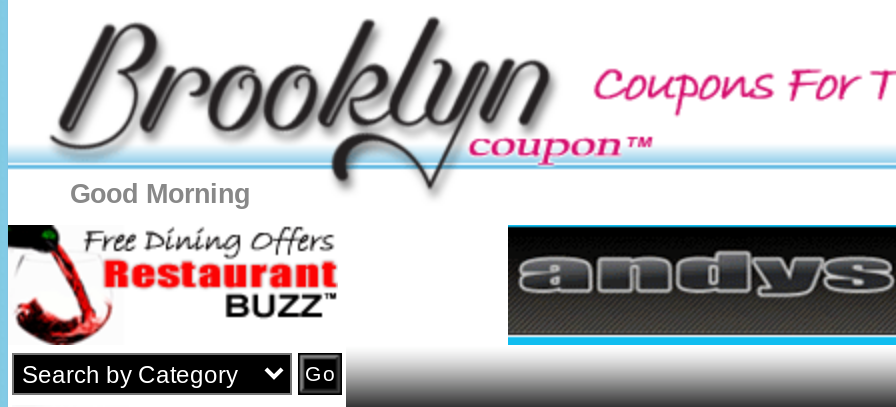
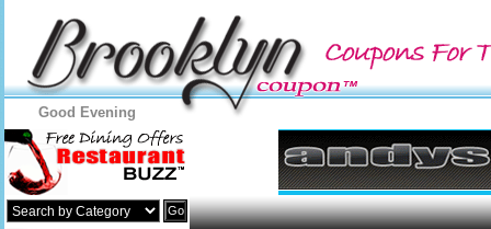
- Good Morning
+ Good Evening
